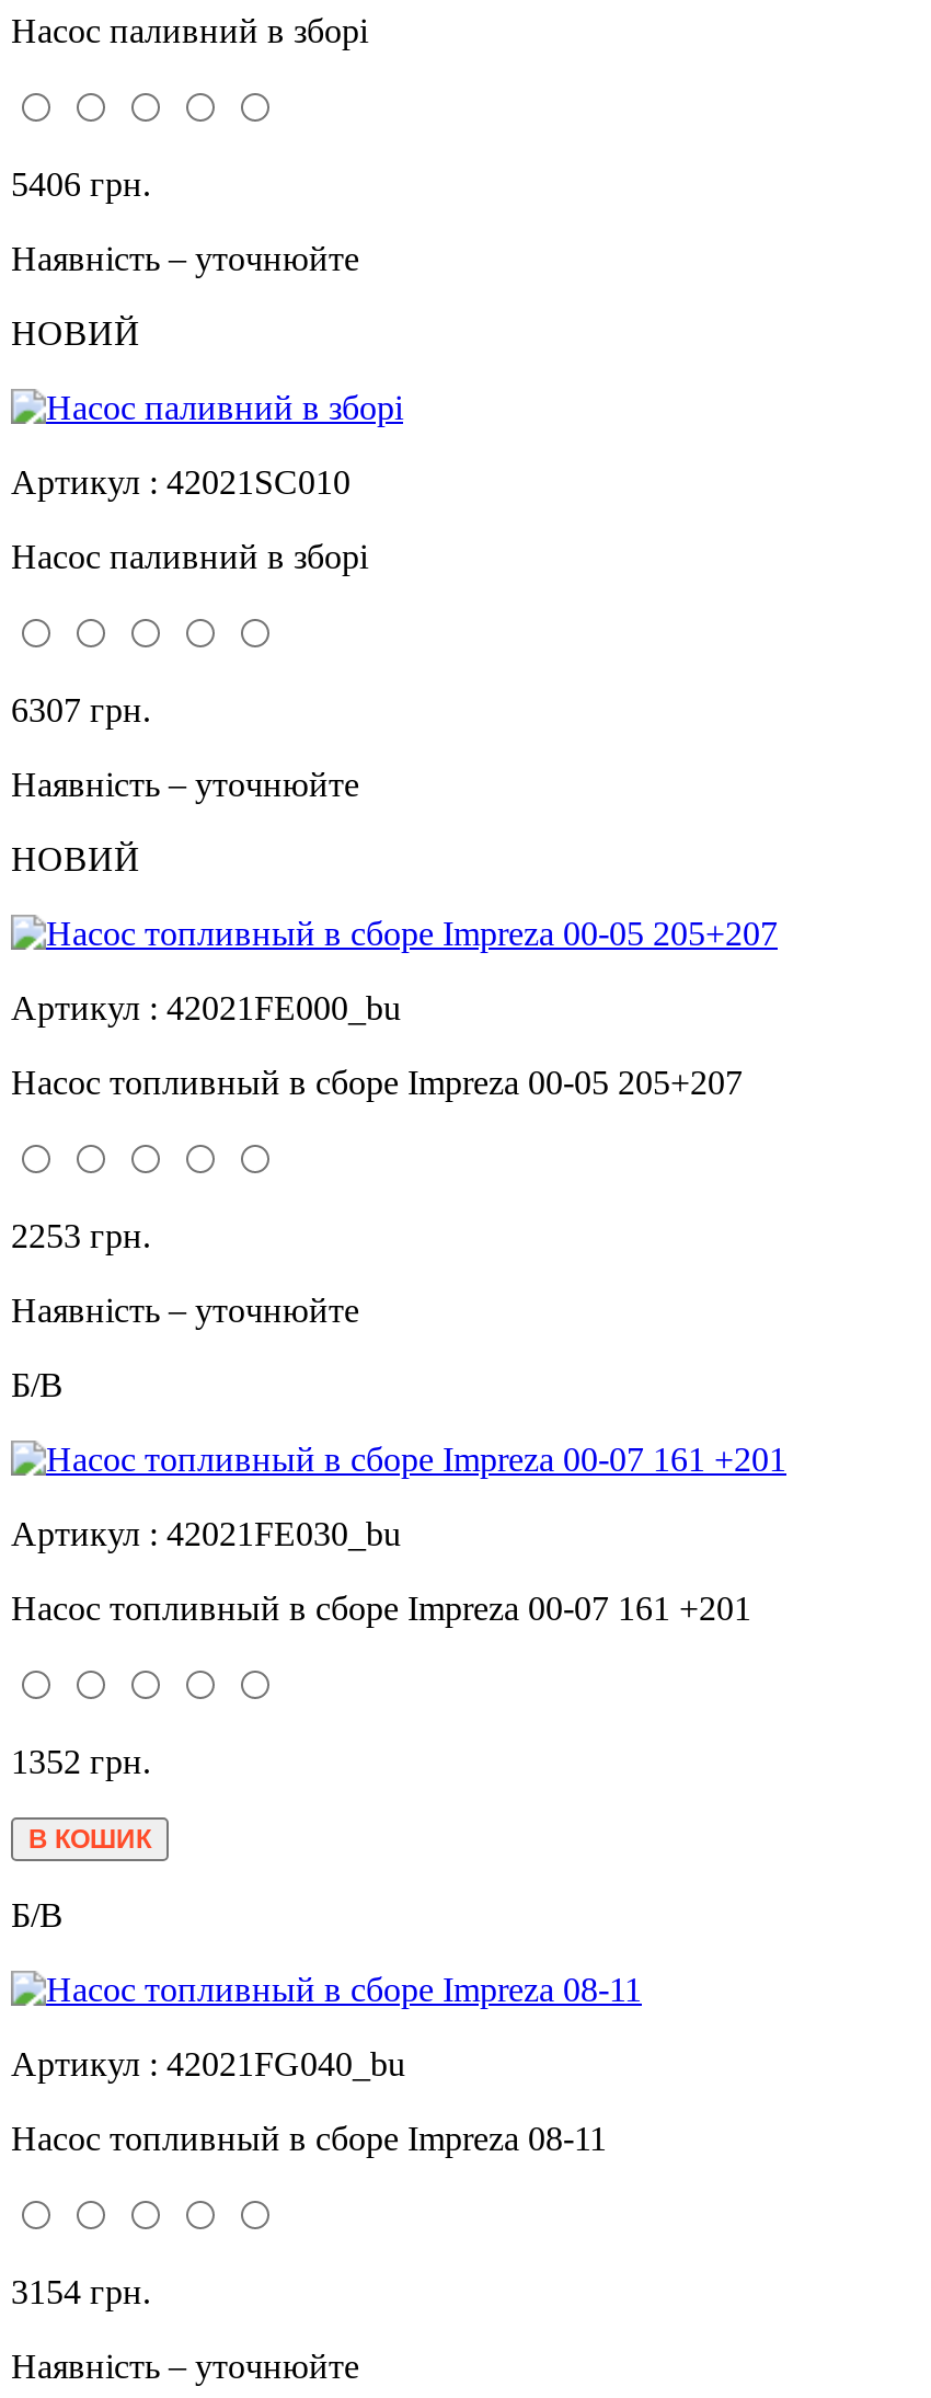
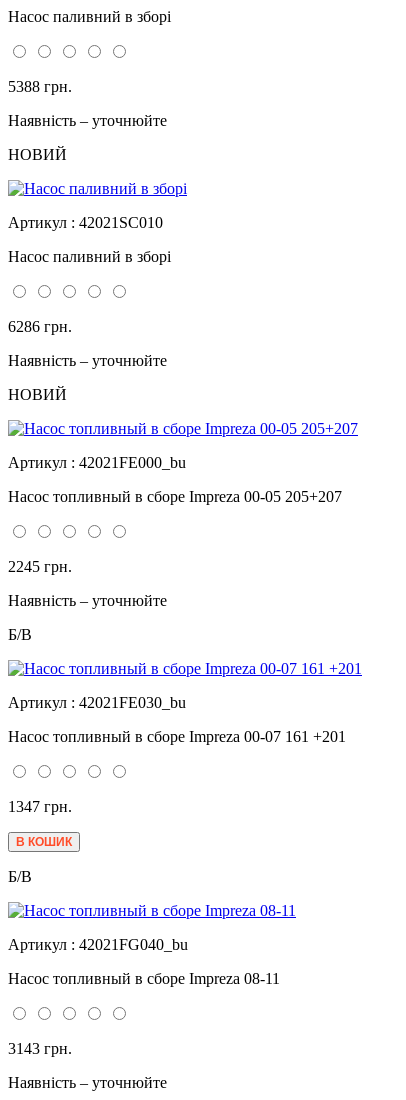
- 5406 грн.
+ 5388 грн.

- 6307 грн.
+ 6286 грн.

- 2253 грн.
+ 2245 грн.

- 1352 грн.
+ 1347 грн.

- 3154 грн.
+ 3143 грн.
